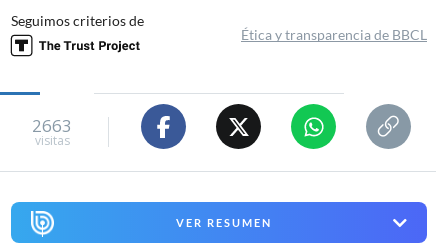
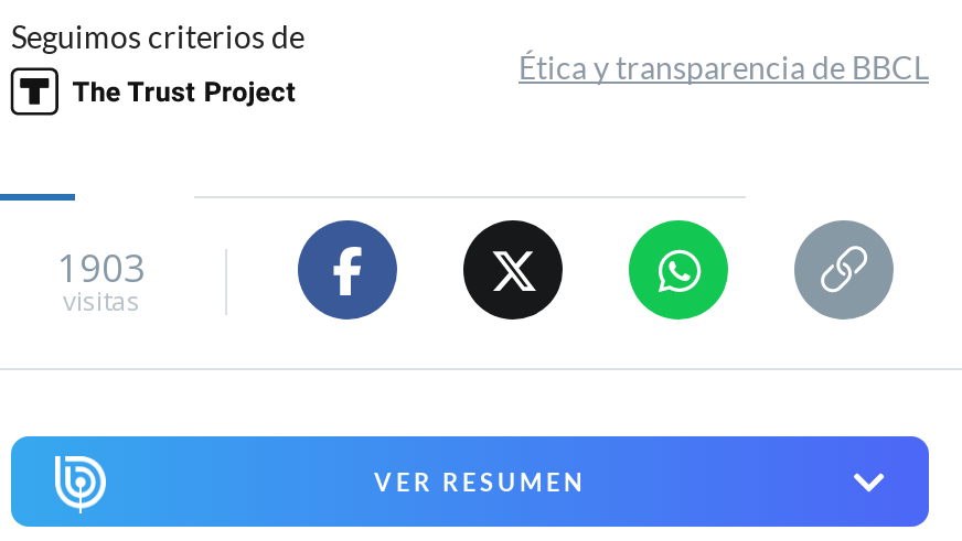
- 2663
+ 1903
